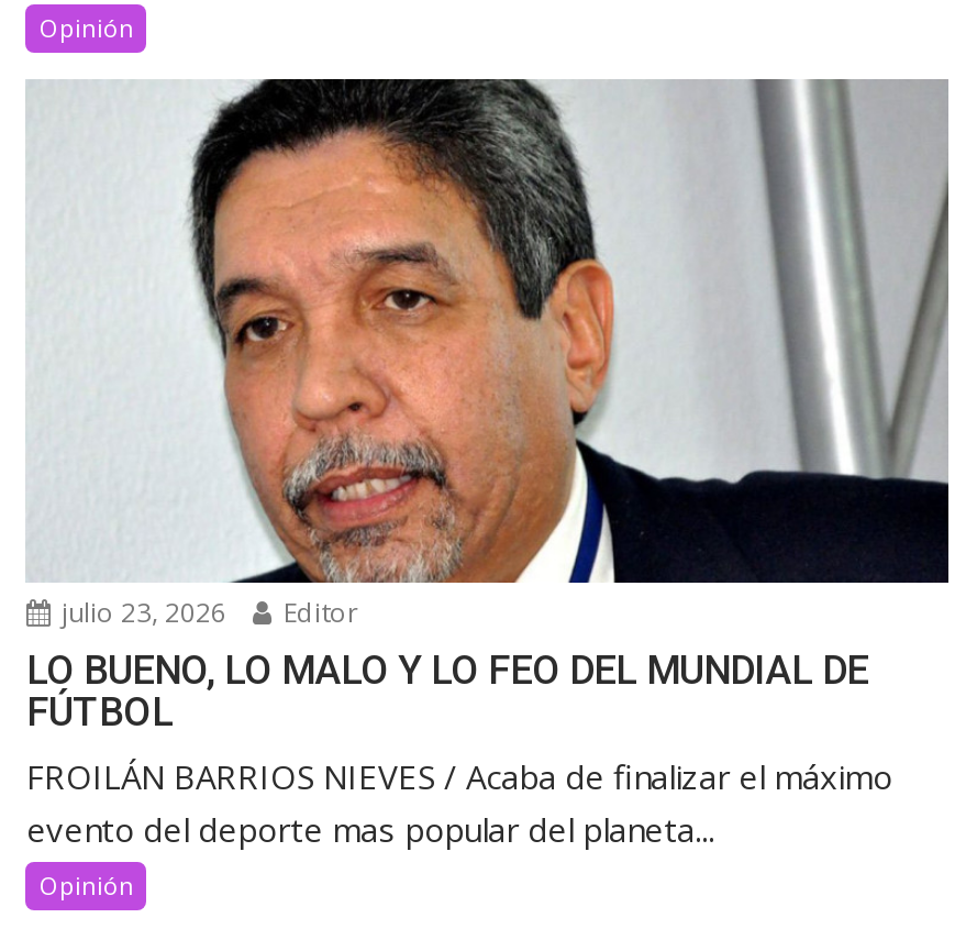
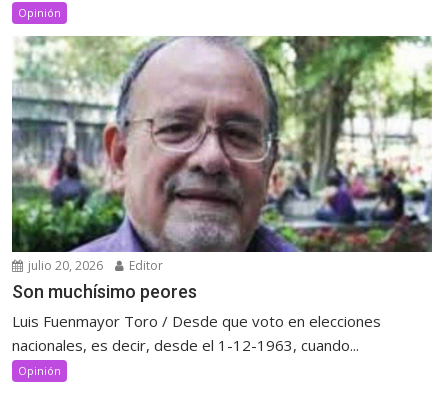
- [image]
- julio 23, 2026 Editor
+ [image]
+ julio 20, 2026 Editor

- LO BUENO, LO MALO Y LO FEO DEL MUNDIAL DE
- FÚTBOL
- FROILÁN BARRIOS NIEVES / Acaba de finalizar el máximo
- evento del deporte mas popular del planeta...
+ Son muchísimo peores
+ Luis Fuenmayor Toro / Desde que voto en elecciones
+ nacionales, es decir, desde el 1-12-1963, cuando...
